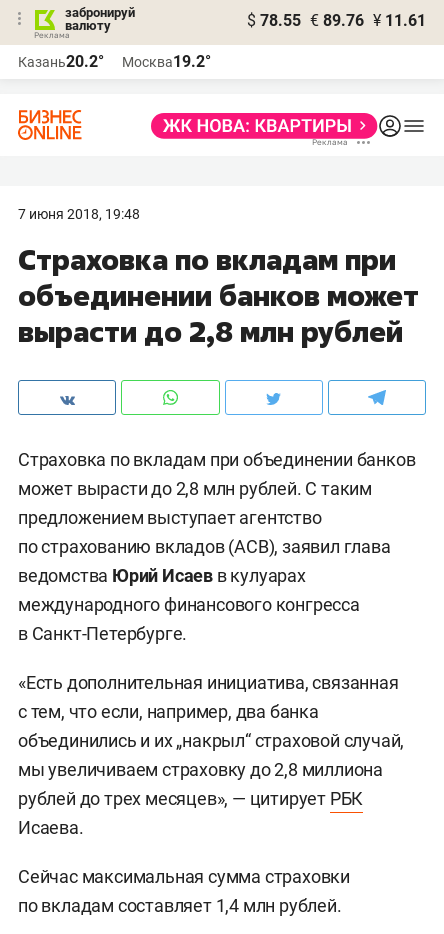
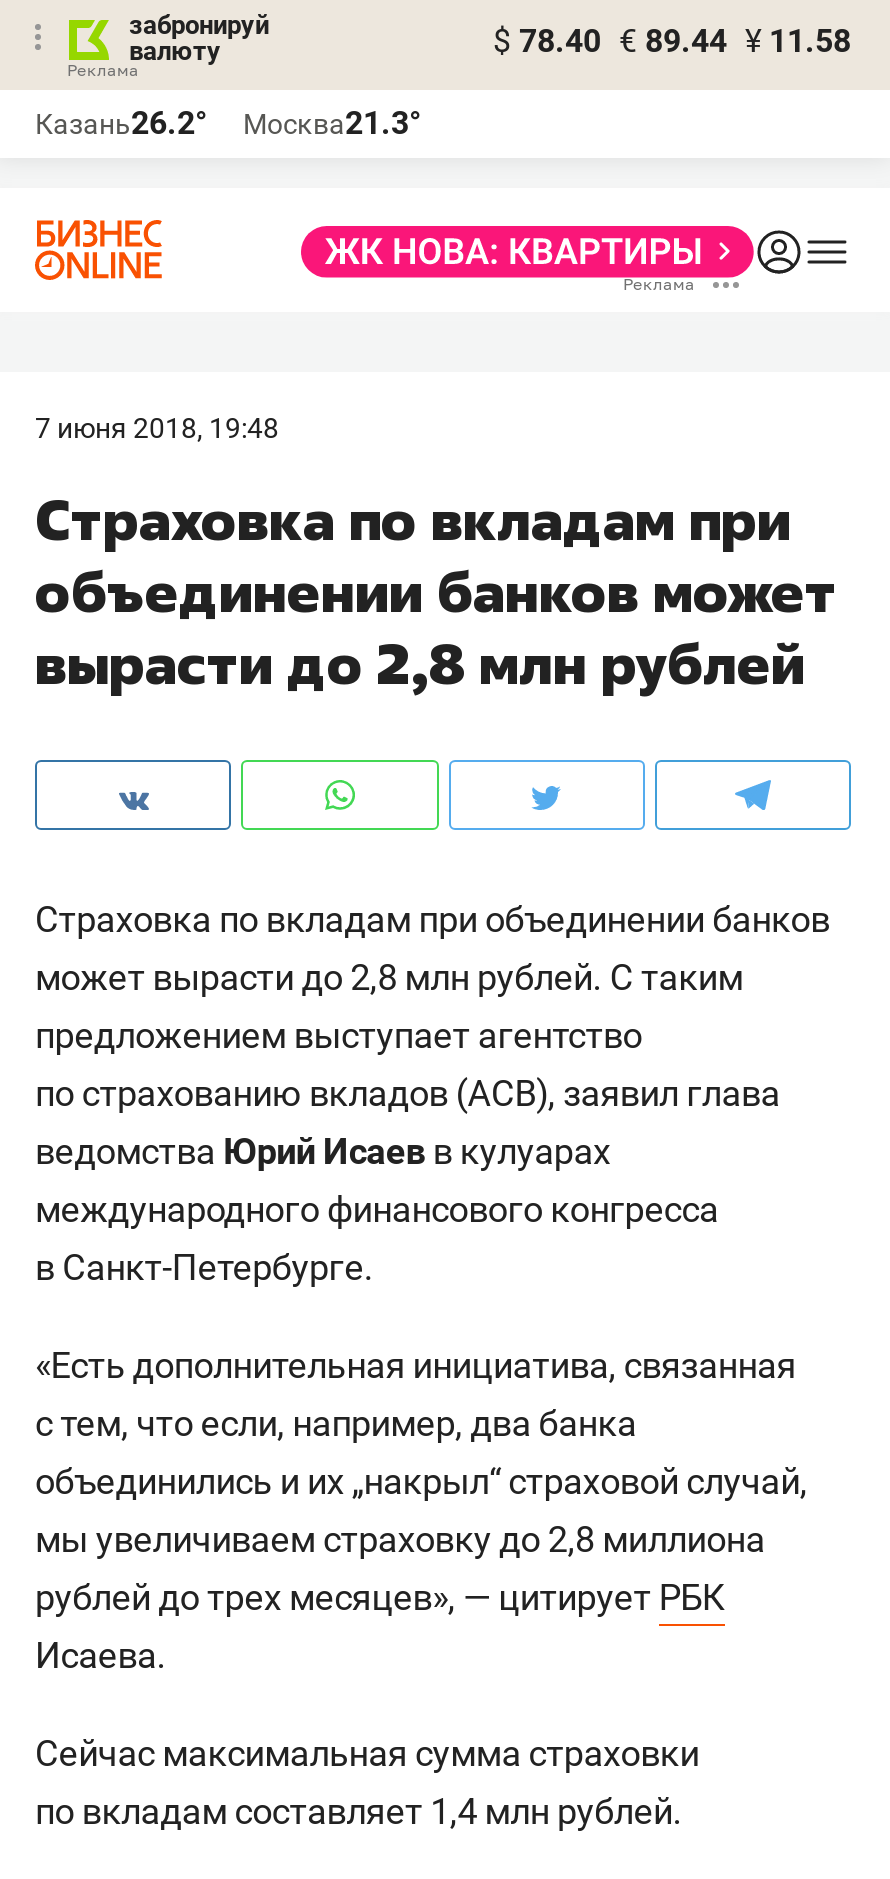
- $ 78.55 € 89.76 ¥ 11.61
+ $ 78.40 € 89.44 ¥ 11.58

- Казань20.2°
+ Казань26.2°

- Москва19.2°
+ Москва21.3°
